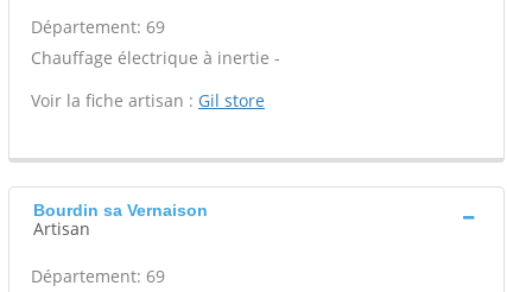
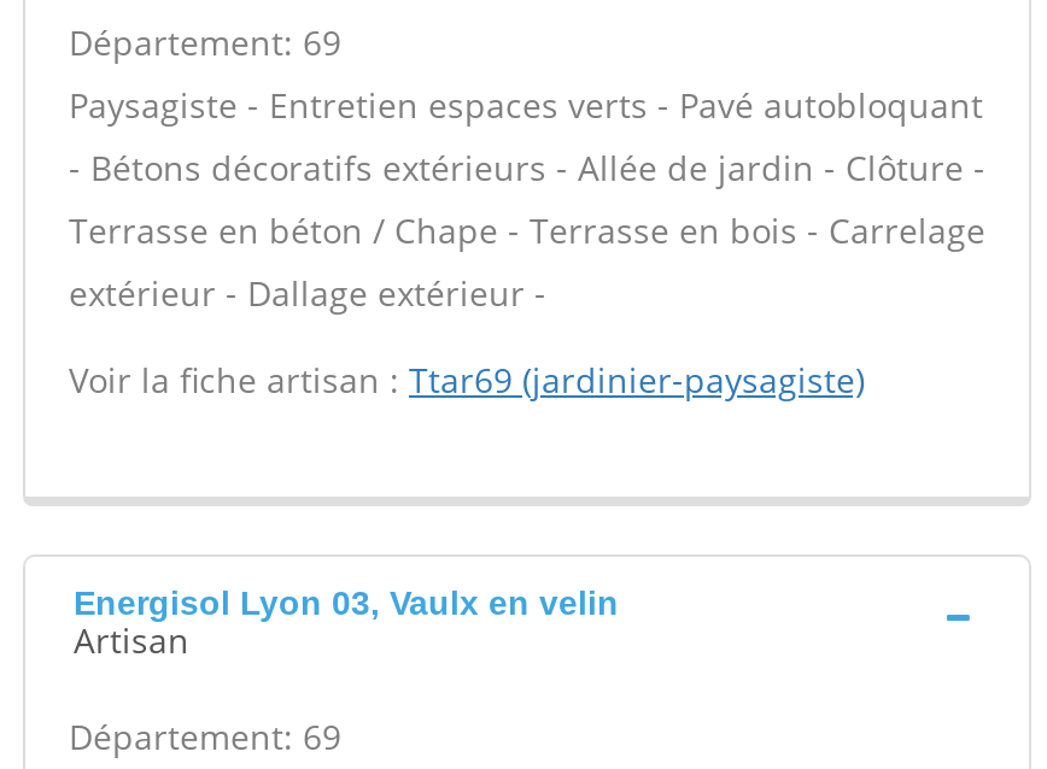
- Chauffage électrique à inertie -
+ Paysagiste - Entretien espaces verts - Pavé autobloquant
+ - Bétons décoratifs extérieurs - Allée de jardin - Clôture -
+ Terrasse en béton / Chape - Terrasse en bois - Carrelage
+ extérieur - Dallage extérieur -

- Voir la fiche artisan : Gil store
+ Voir la fiche artisan : Ttar69 (jardinier-paysagiste)

- Bourdin sa Vernaison
+ Energisol Lyon 03, Vaulx en velin
